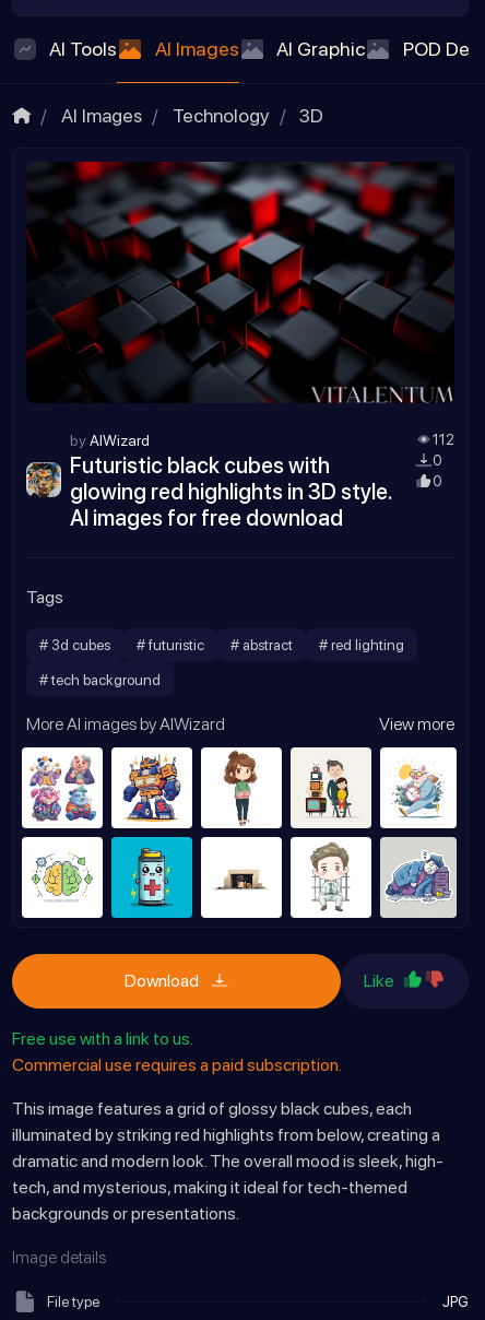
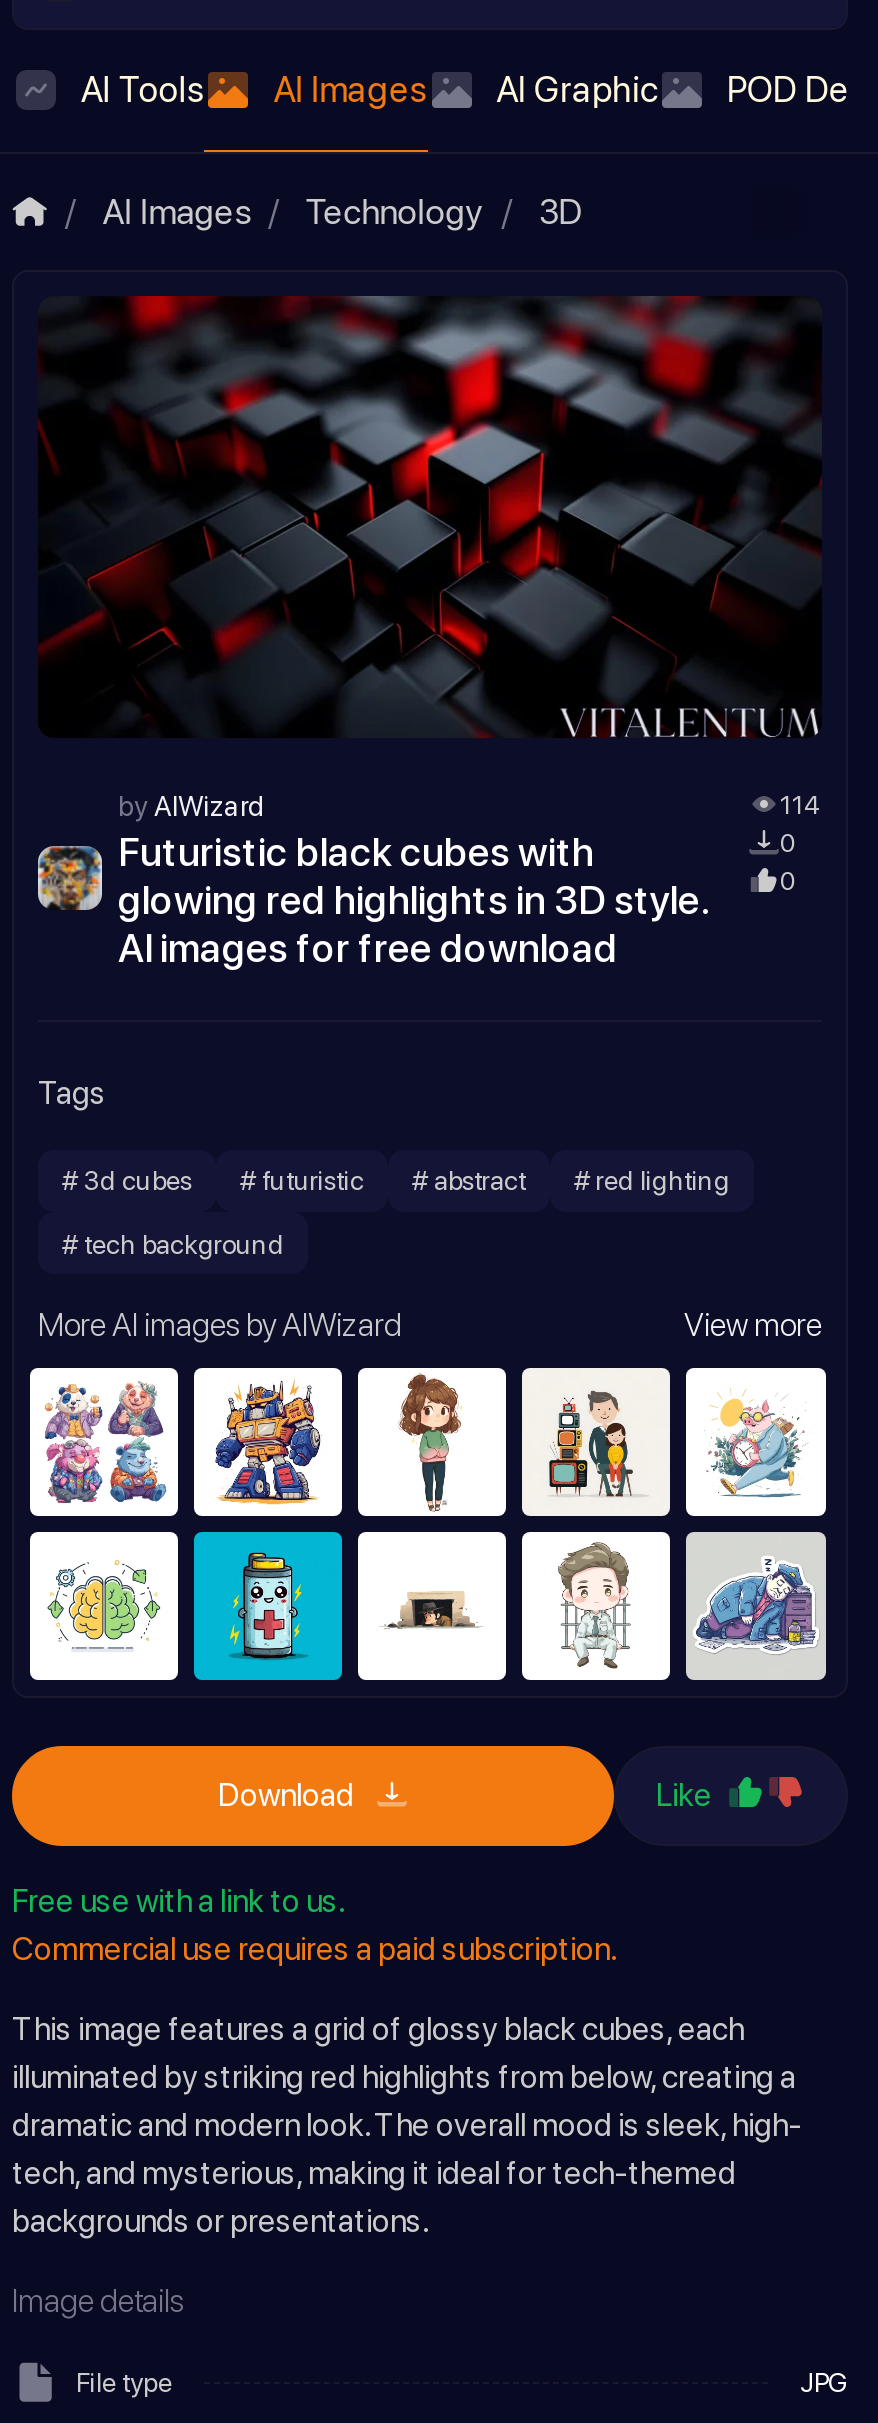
- 112
+ 114
